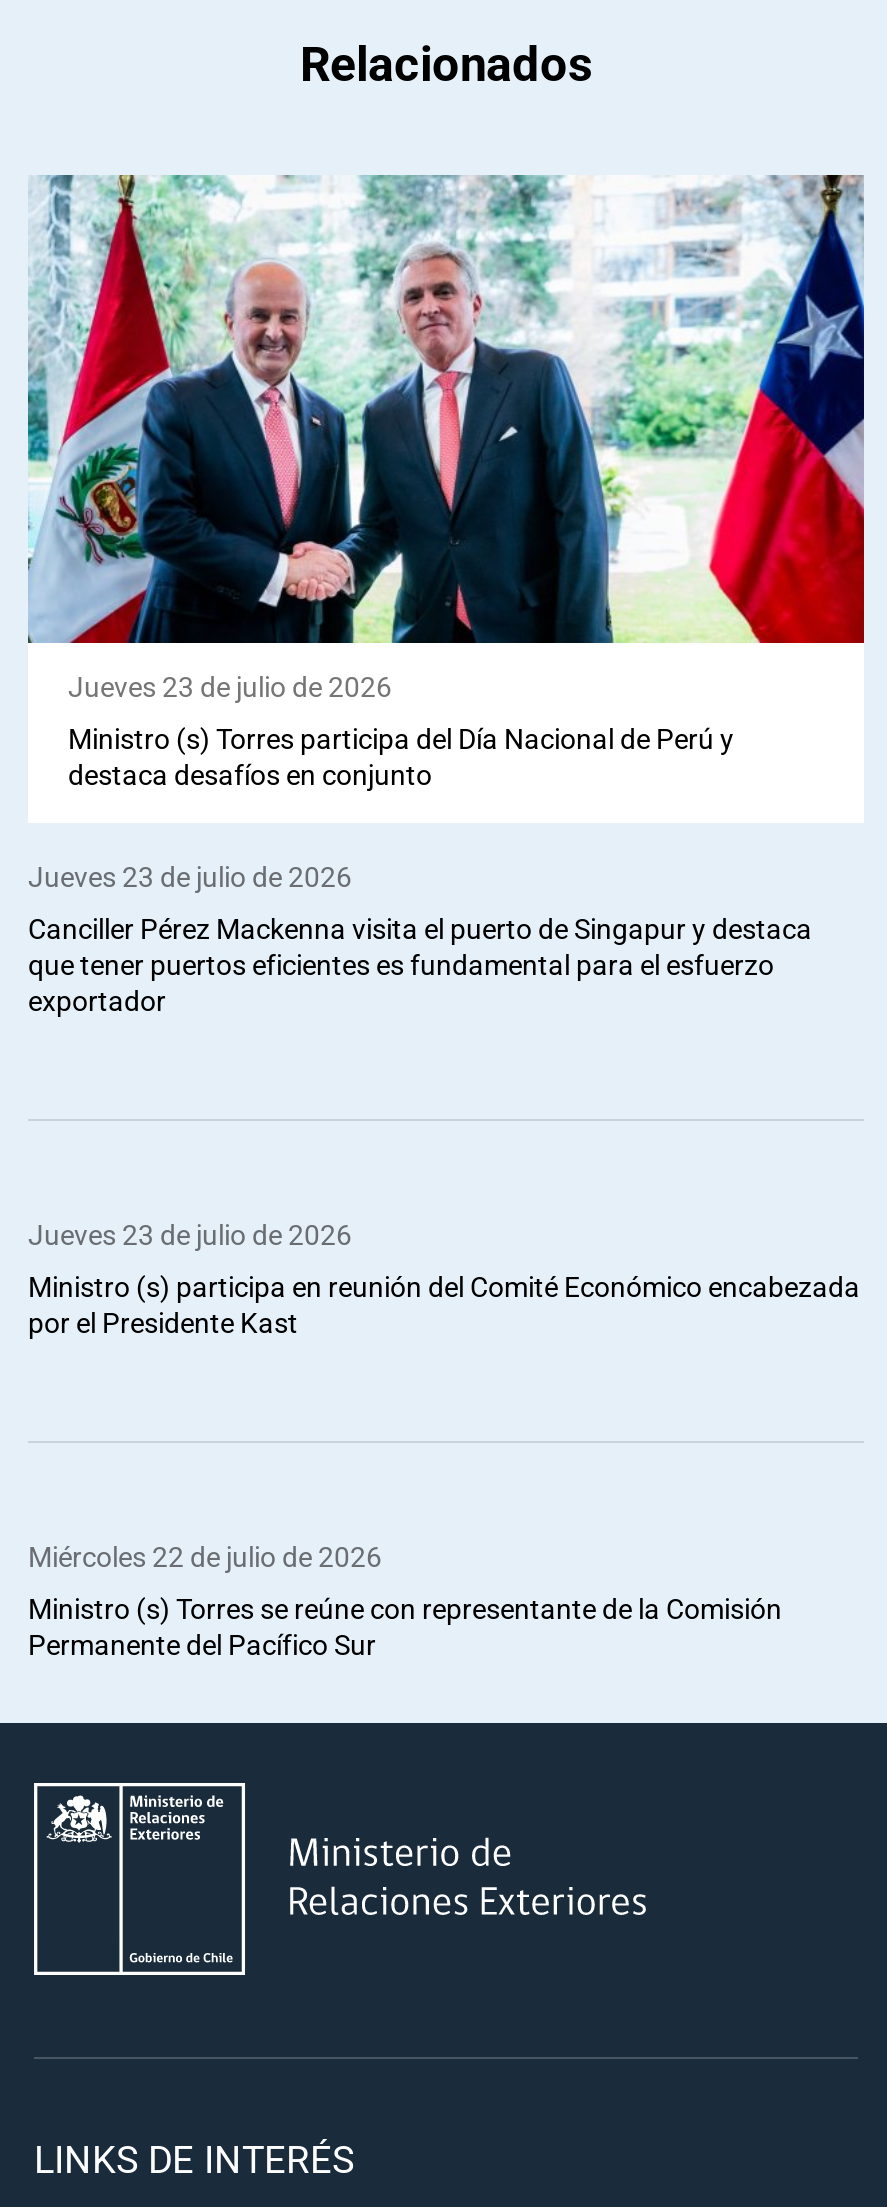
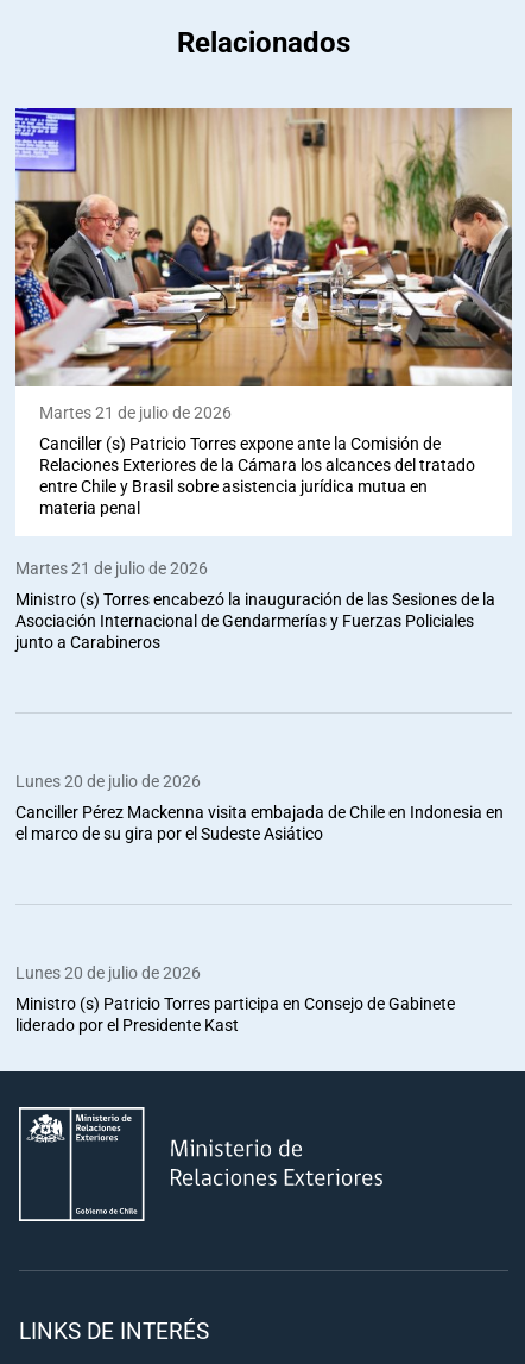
- [image]
- Jueves 23 de julio de 2026
- Ministro (s) Torres participa del Día Nacional de Perú y
- destaca desafíos en conjunto
+ [image]
+ Martes 21 de julio de 2026
+ Canciller (s) Patricio Torres expone ante la Comisión de
+ Relaciones Exteriores de la Cámara los alcances del tratado
+ entre Chile y Brasil sobre asistencia jurídica mutua en
+ materia penal

- Jueves 23 de julio de 2026
- Canciller Pérez Mackenna visita el puerto de Singapur y destaca
- que tener puertos eficientes es fundamental para el esfuerzo
- exportador
+ Martes 21 de julio de 2026
+ Ministro (s) Torres encabezó la inauguración de las Sesiones de la
+ Asociación Internacional de Gendarmerías y Fuerzas Policiales
+ junto a Carabineros

- Jueves 23 de julio de 2026
- Ministro (s) participa en reunión del Comité Económico encabezada
- por el Presidente Kast
+ Lunes 20 de julio de 2026
+ Canciller Pérez Mackenna visita embajada de Chile en Indonesia en
+ el marco de su gira por el Sudeste Asiático

- Miércoles 22 de julio de 2026
- Ministro (s) Torres se reúne con representante de la Comisión
- Permanente del Pacífico Sur
+ Lunes 20 de julio de 2026
+ Ministro (s) Patricio Torres participa en Consejo de Gabinete
+ liderado por el Presidente Kast
